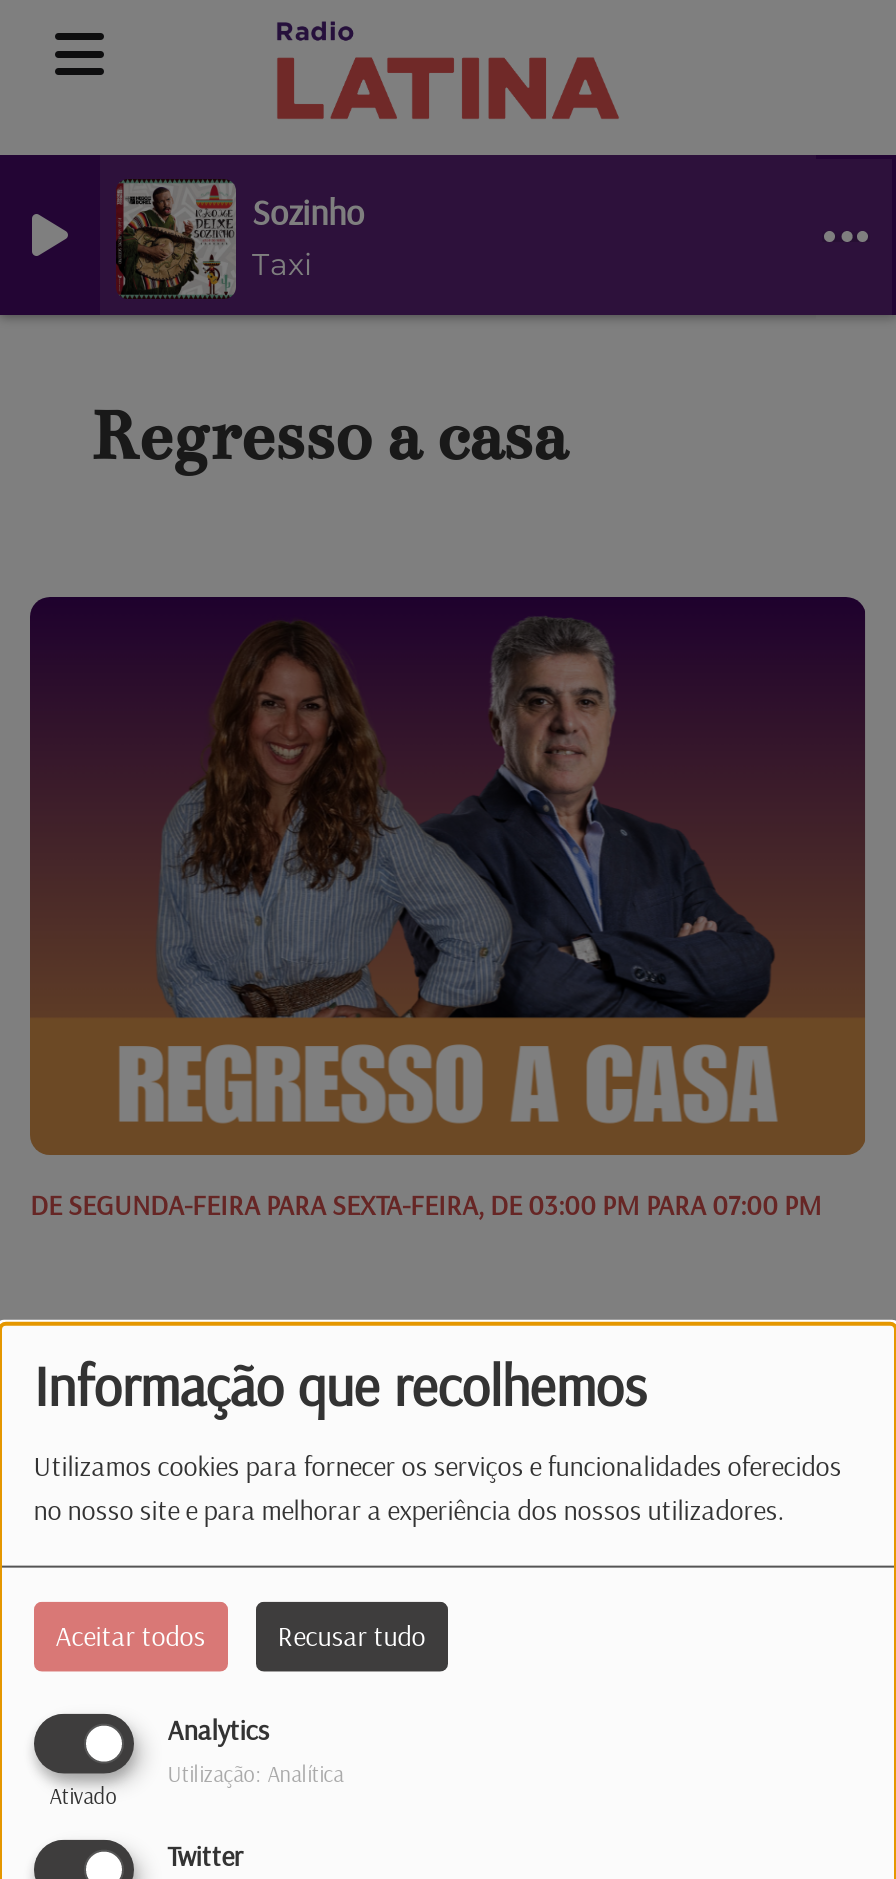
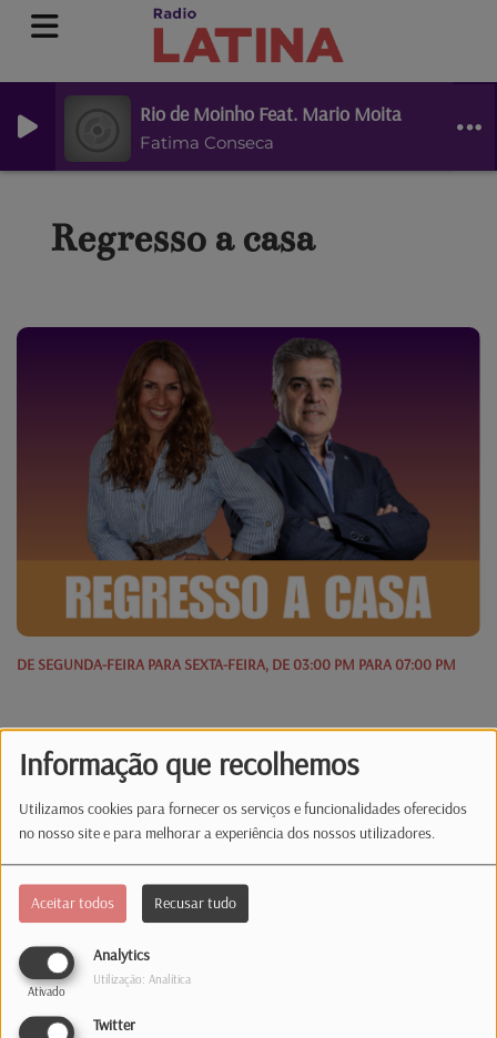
- [image]

- Sozinho
- Taxi
+ Rio de Moinho Feat. Mario Moita
+ Fatima Conseca
